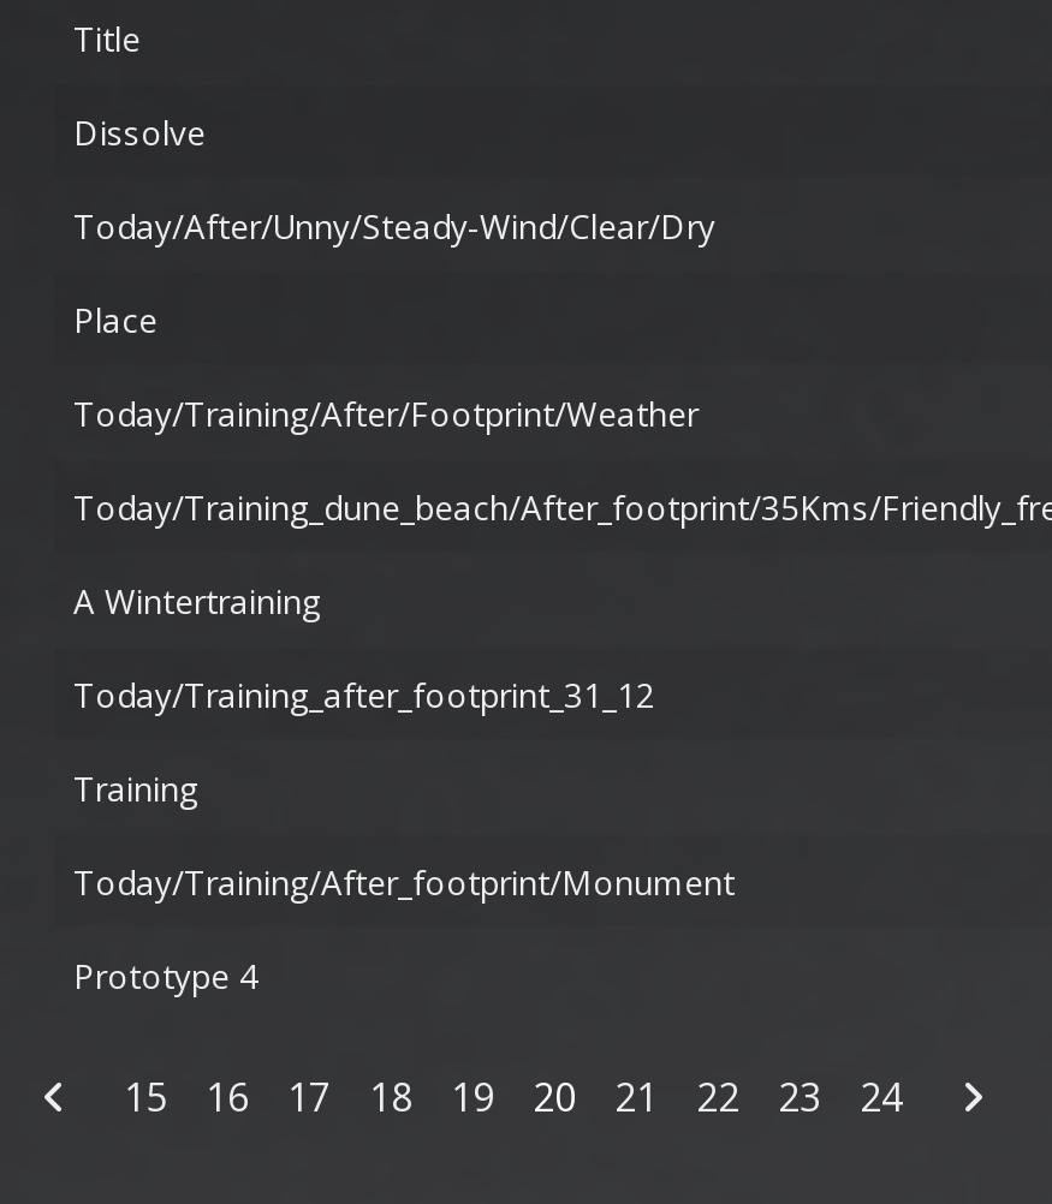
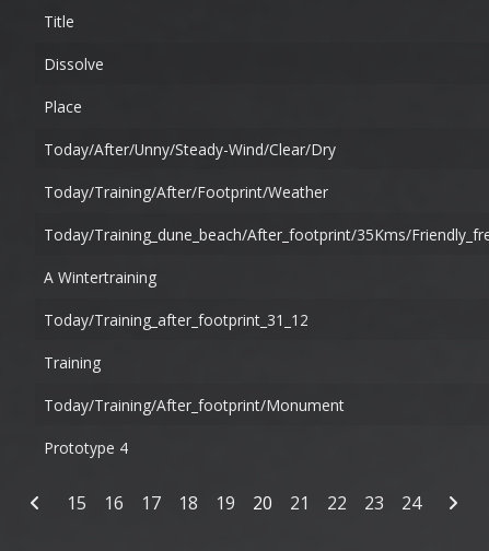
moved down: Today/after/unny/steady-Wind/clear/dry

moved up: Place
